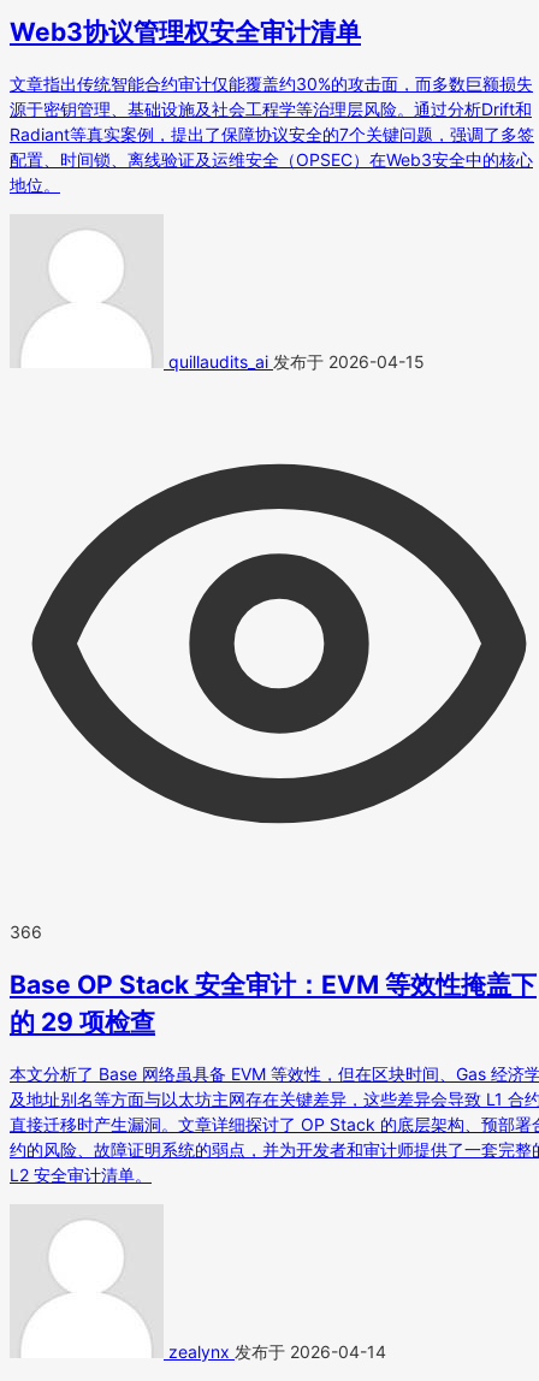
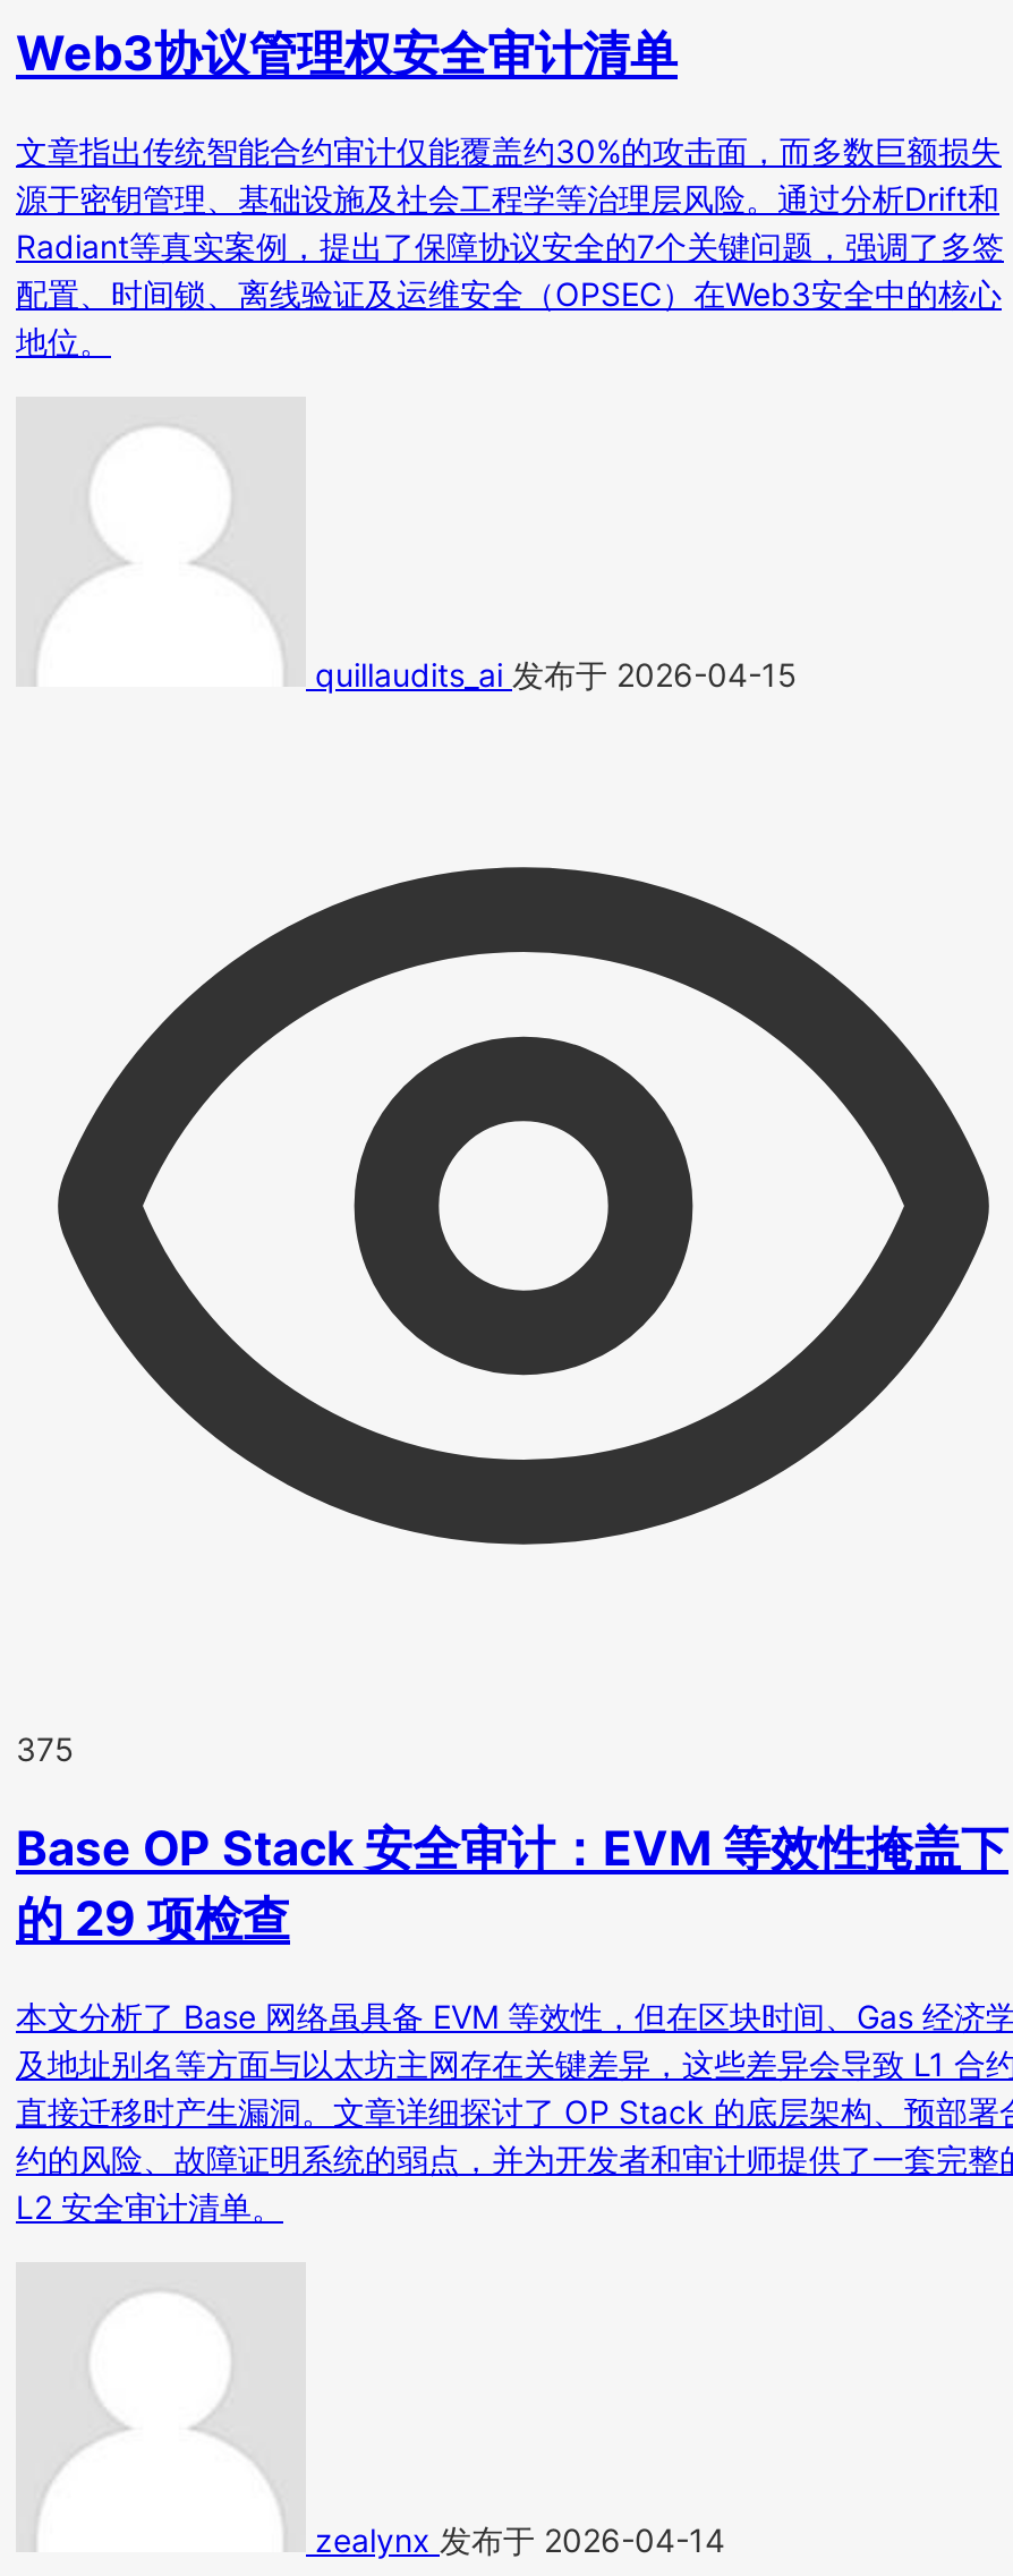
- 366
+ 375
